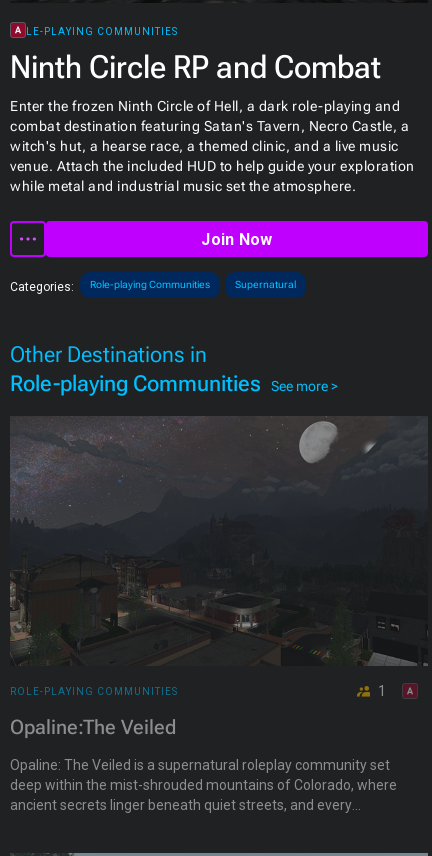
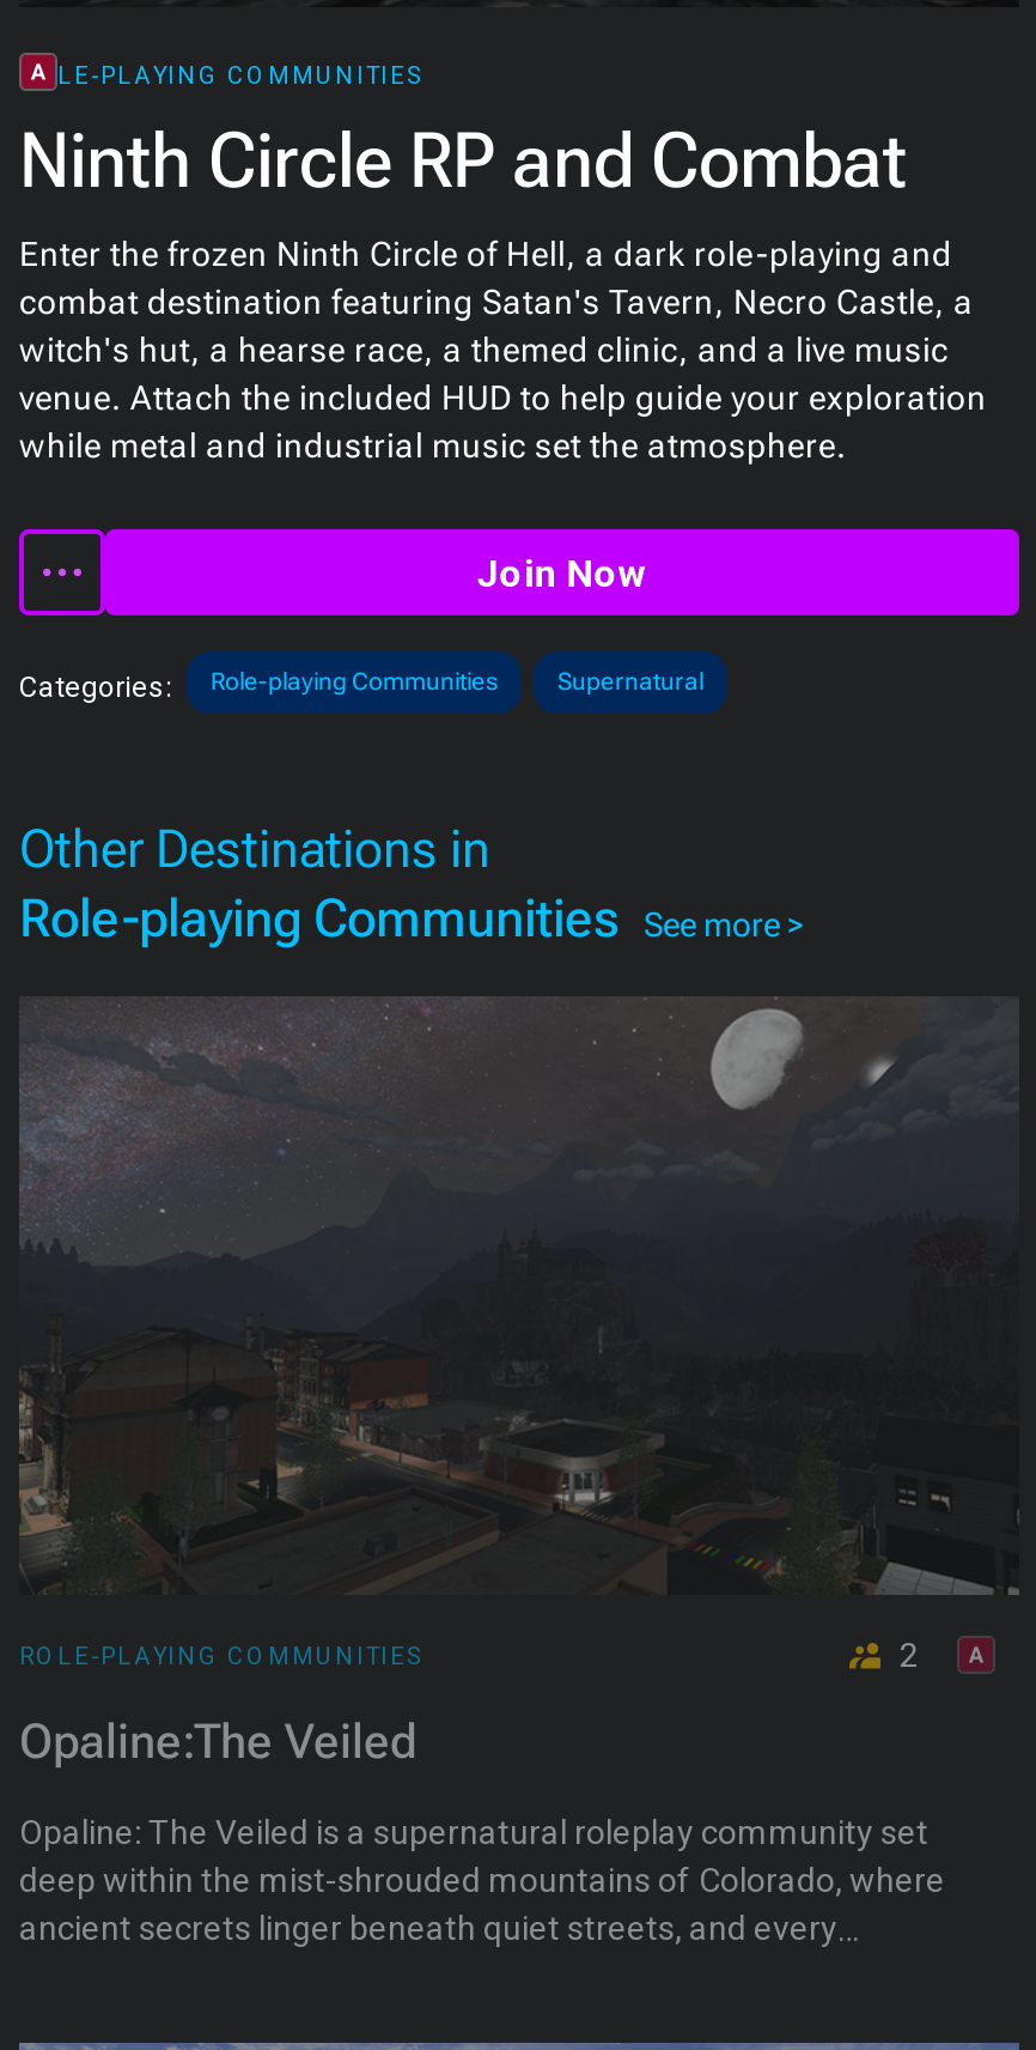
- 1
+ 2
